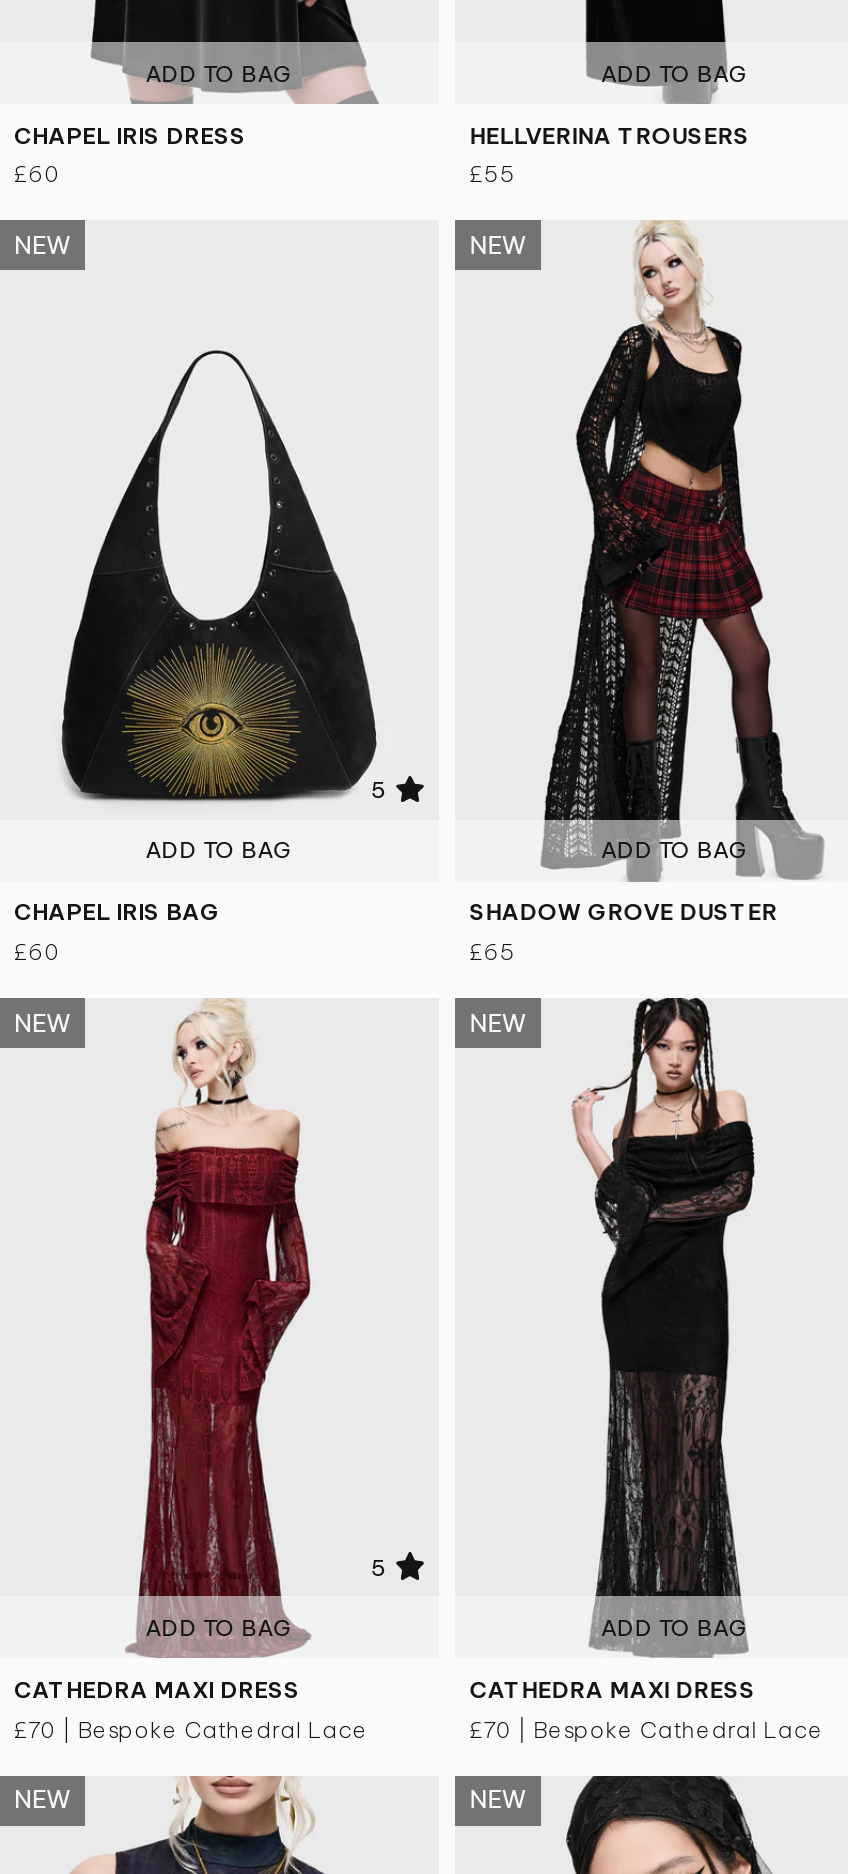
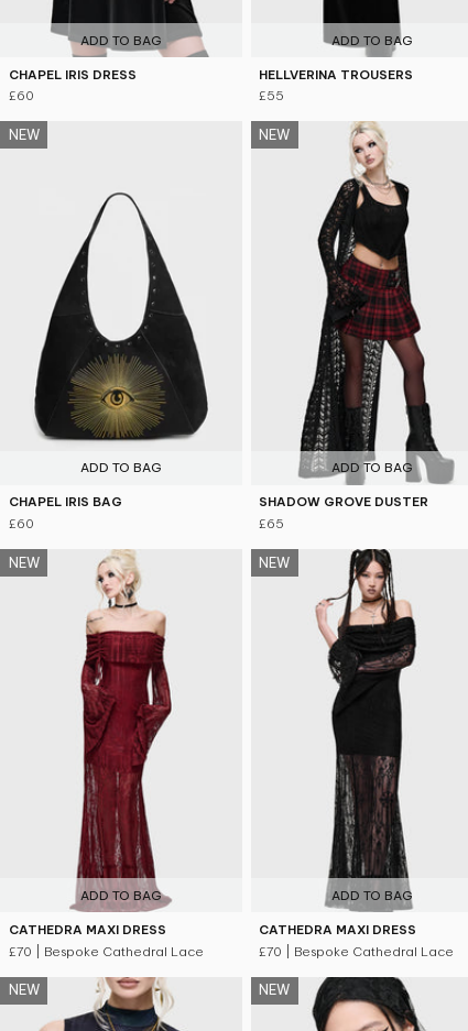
- 5

- 5
